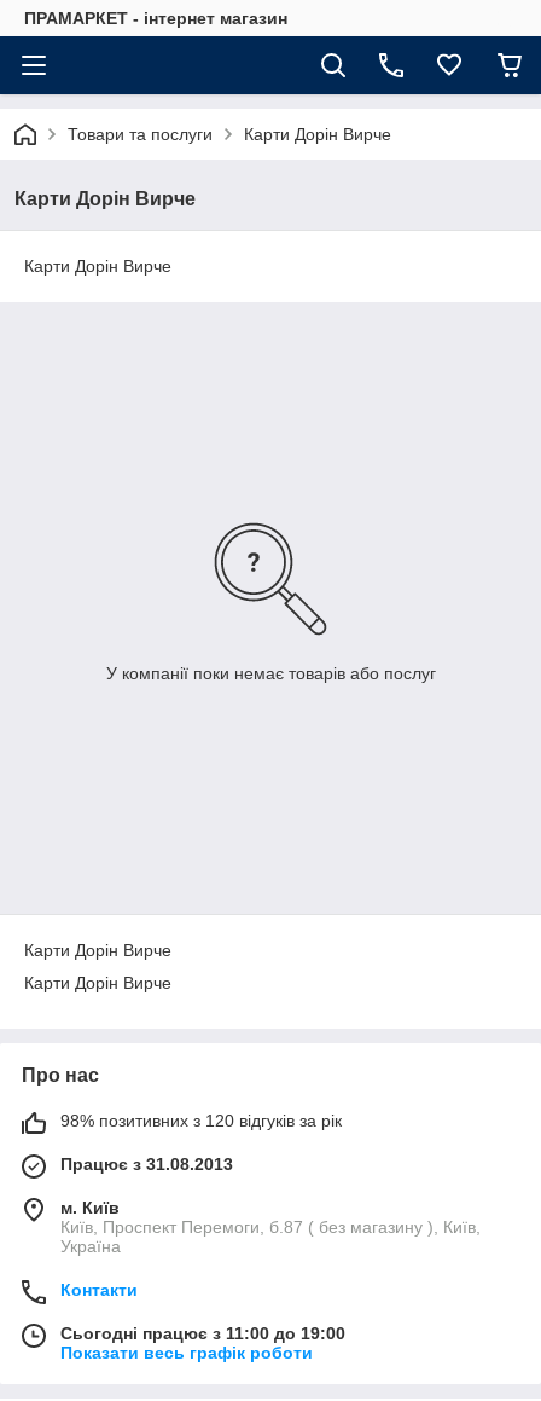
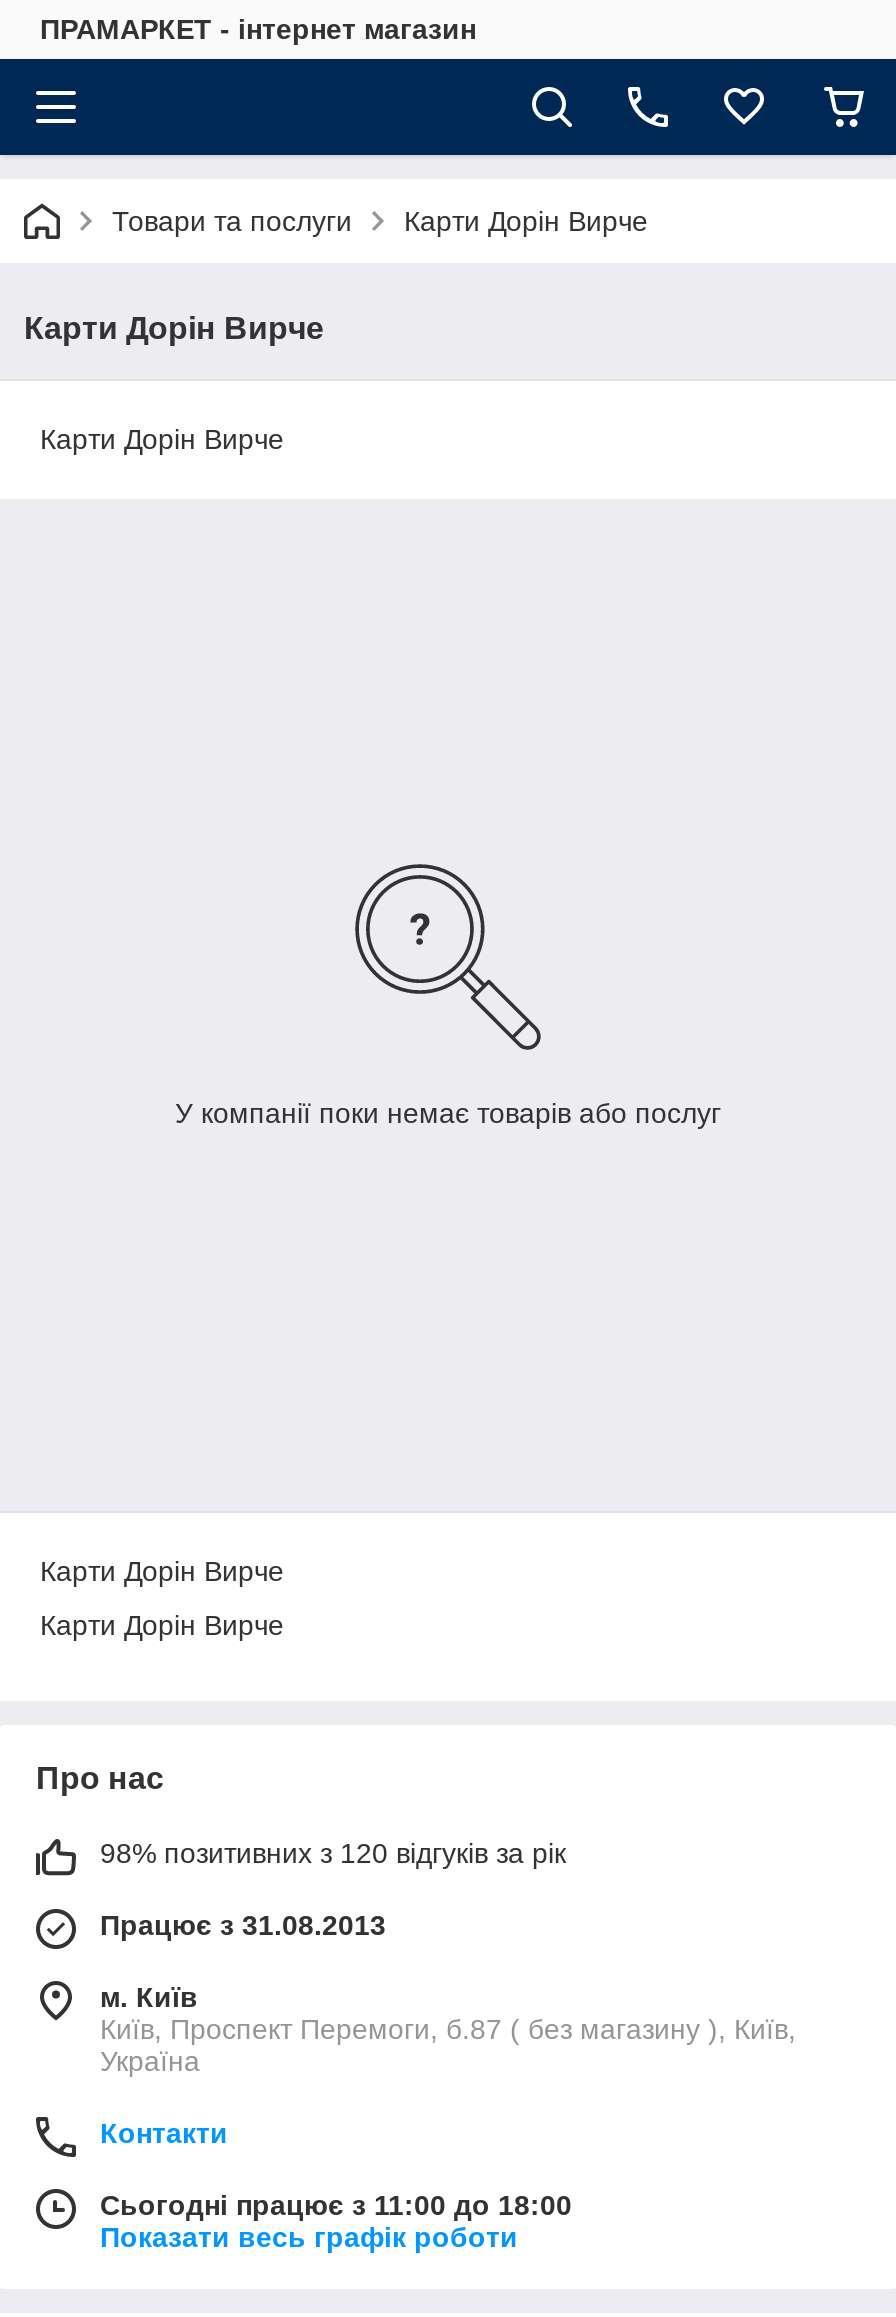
- Сьогодні працює з 11:00 до 19:00
+ Сьогодні працює з 11:00 до 18:00
